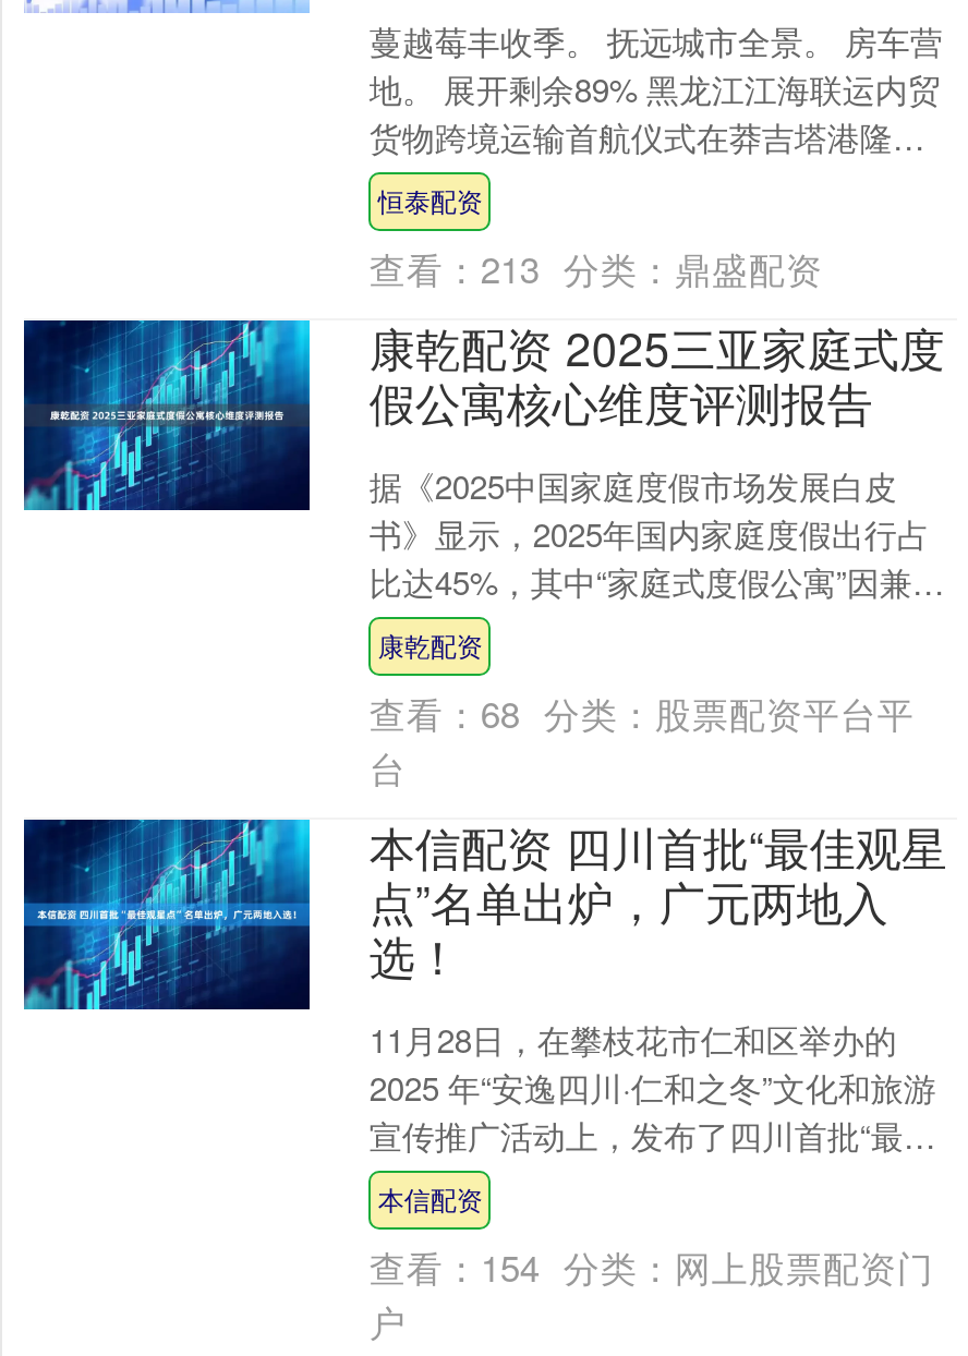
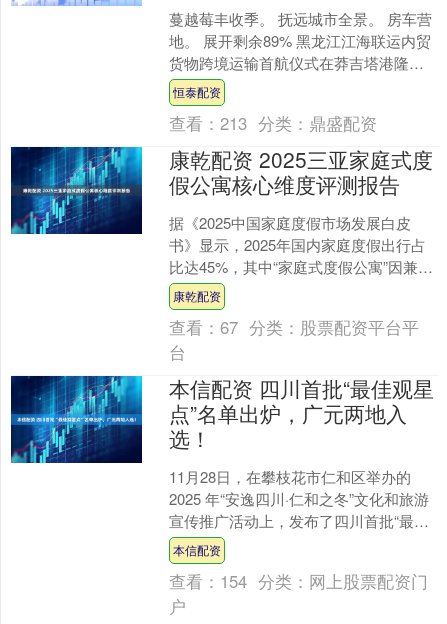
- 查看：68 分类：股票配资平台平
+ 查看：67 分类：股票配资平台平
